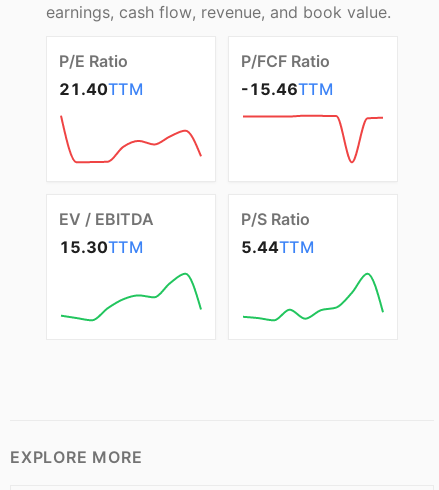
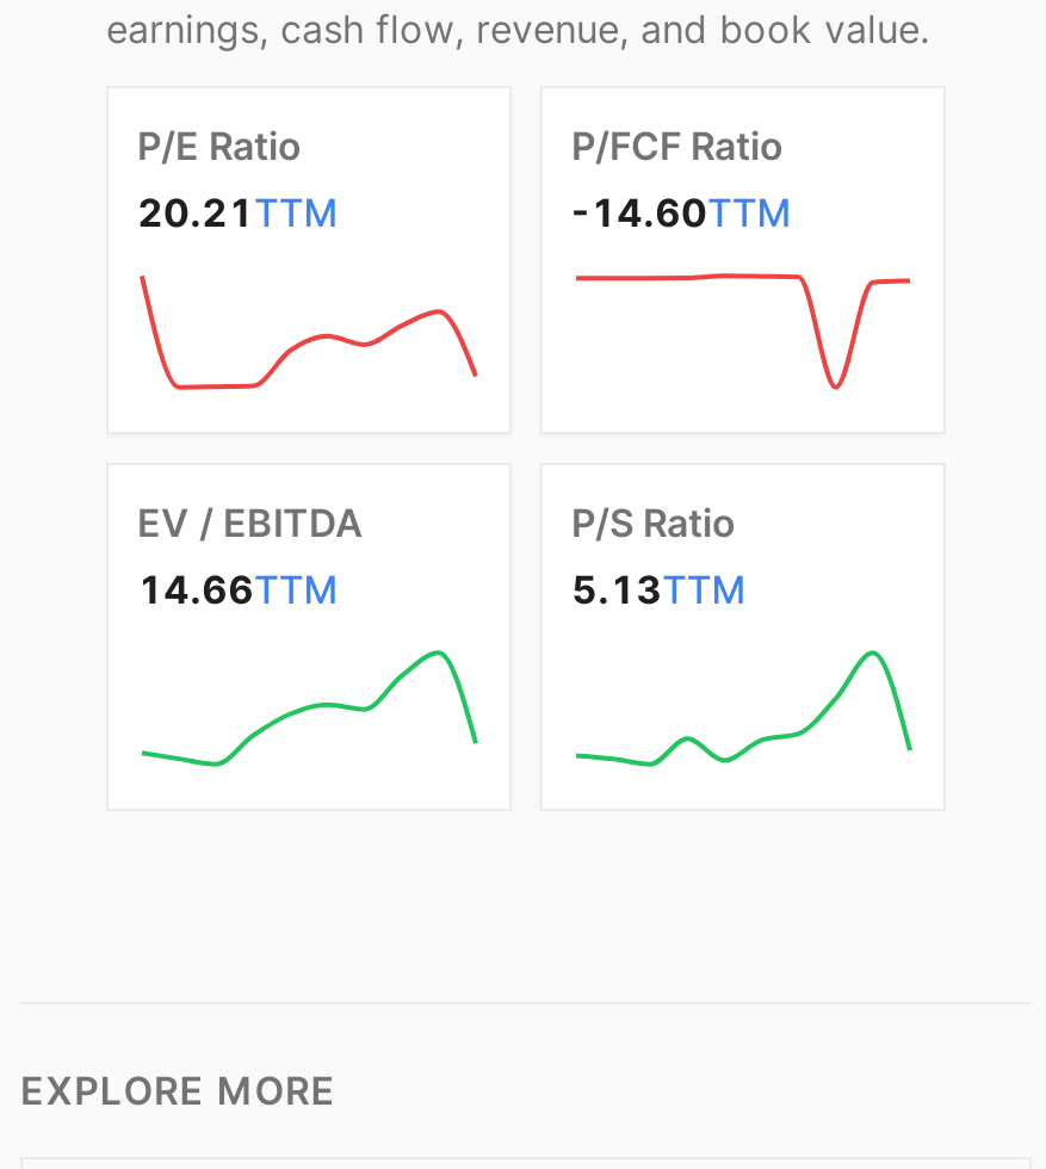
- 21.40 TTM
+ 20.21 TTM

- -15.46TTM
+ -14.60TTM

- 15.30TTM
+ 14.66TTM

- 5.44TTM
+ 5.13TTM
